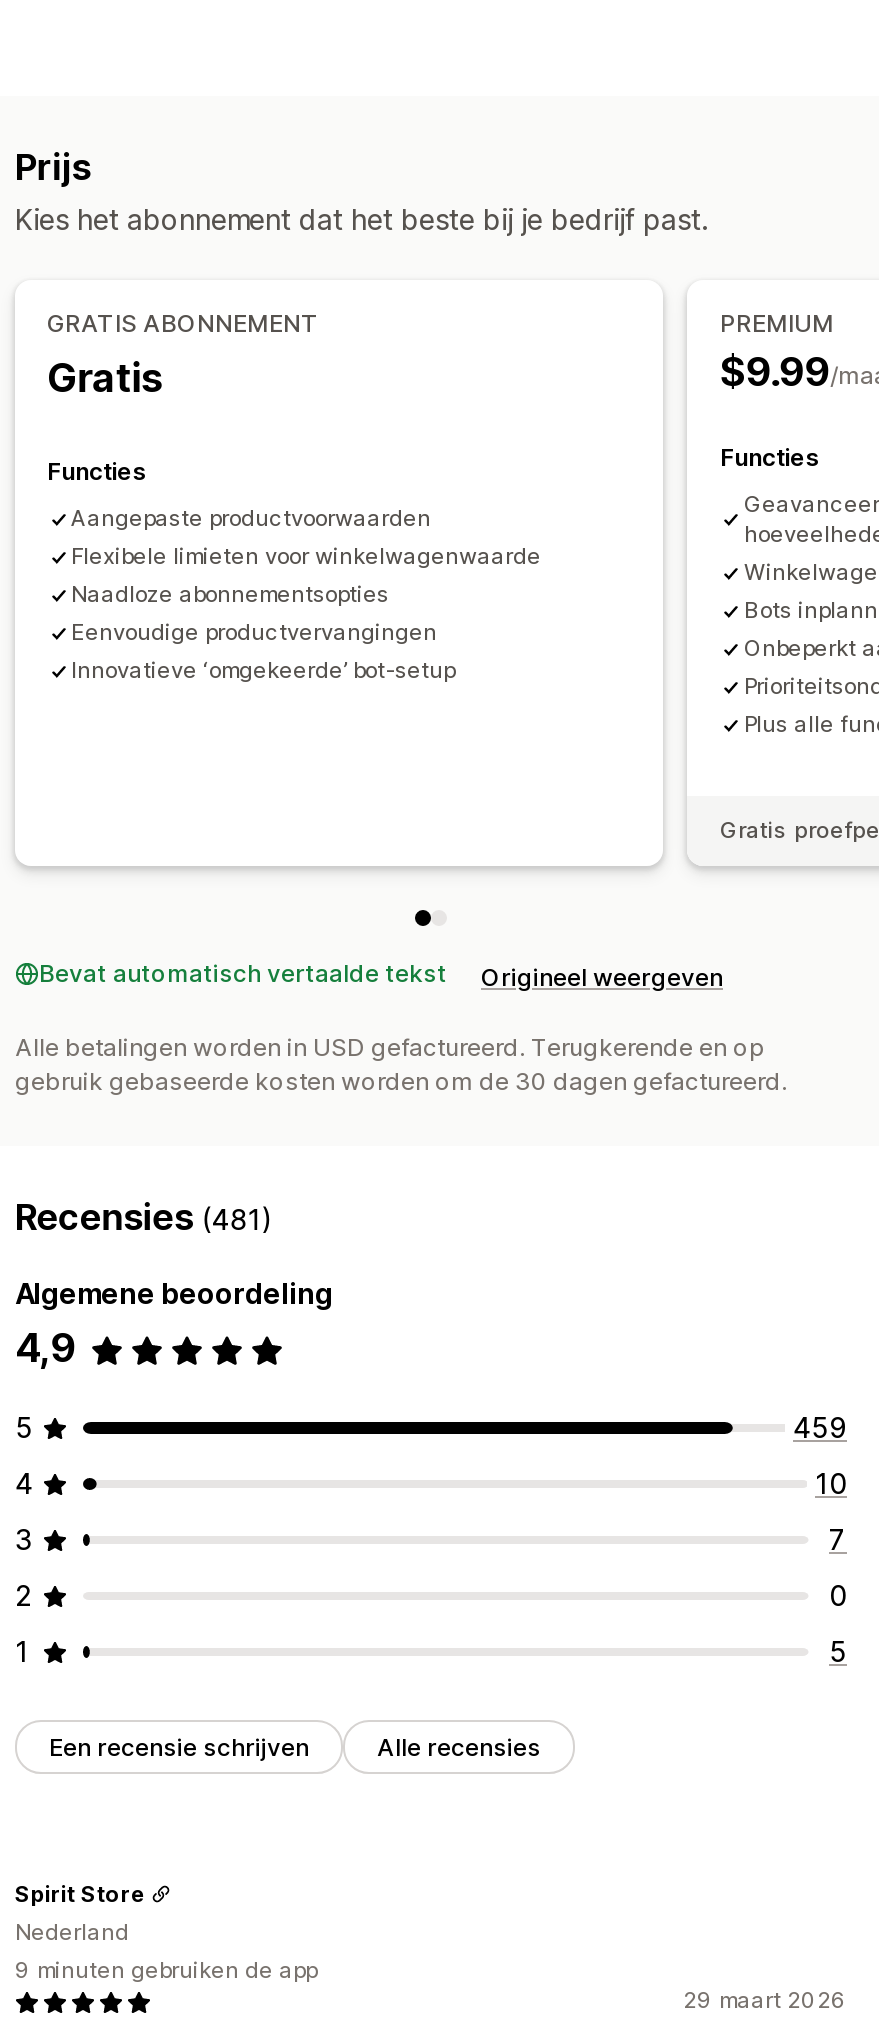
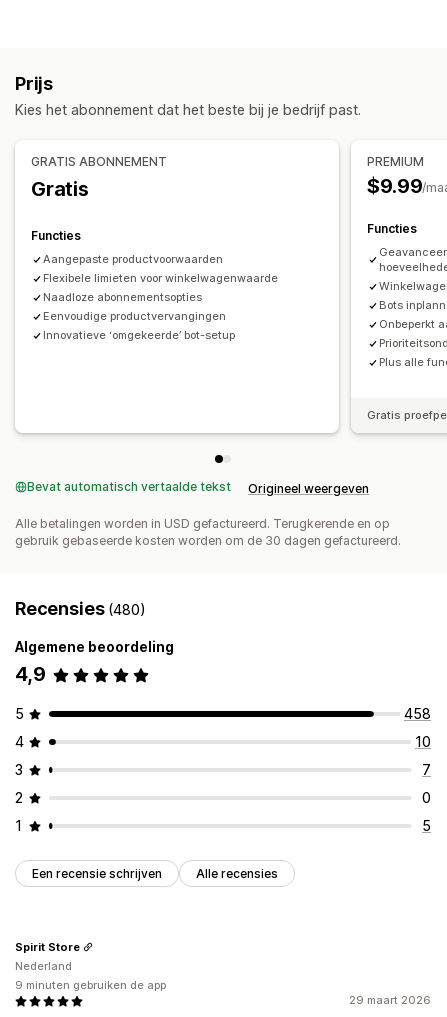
- Recensies (481)
+ Recensies (480)

- 459
+ 458
